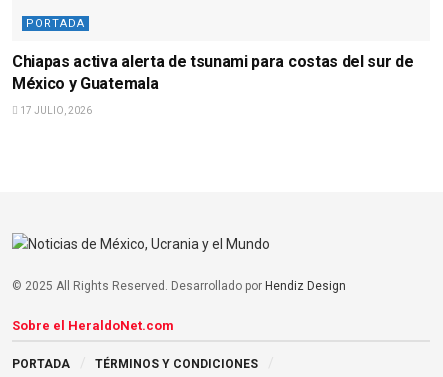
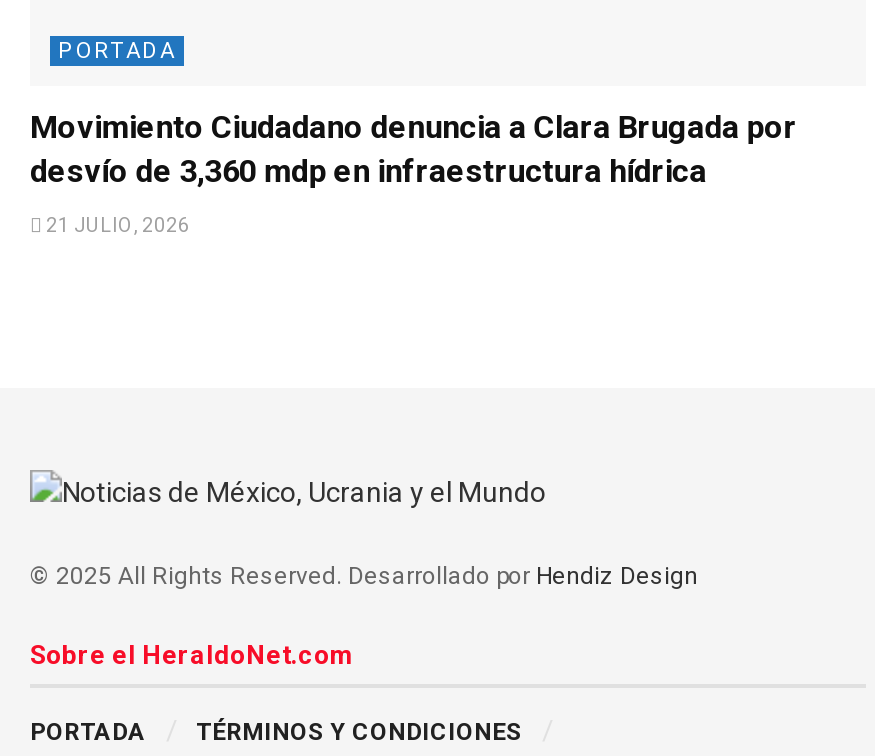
- Chiapas activa alerta de tsunami para costas del sur de
- México y Guatemala
+ Movimiento Ciudadano denuncia a Clara Brugada por
+ desvío de 3,360 mdp en infraestructura hídrica

- 17 JULIO, 2026
+ 21 JULIO, 2026
